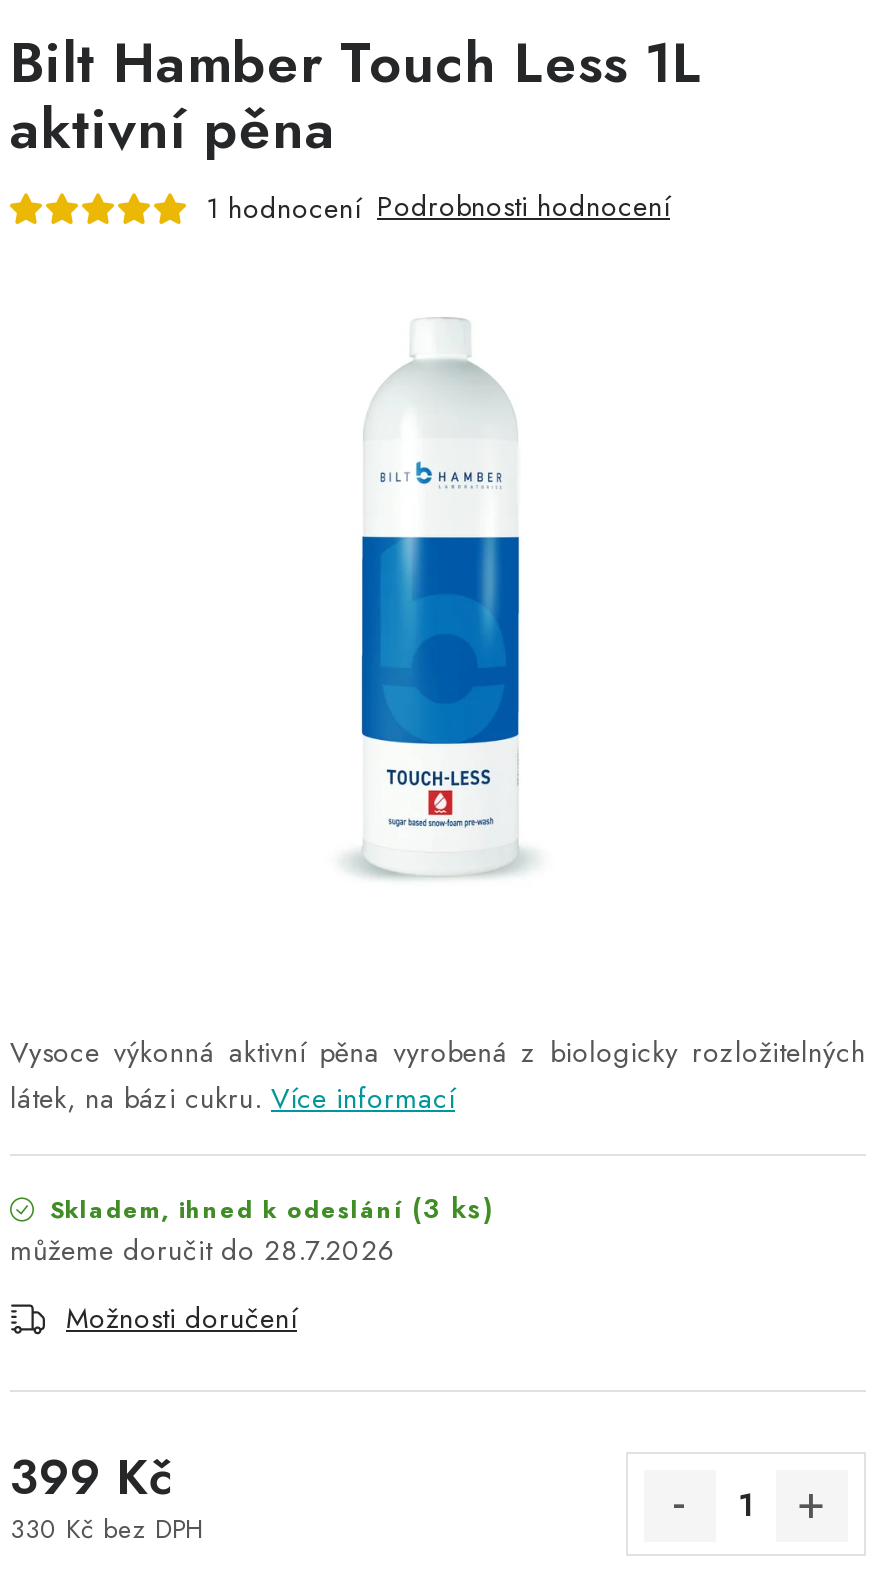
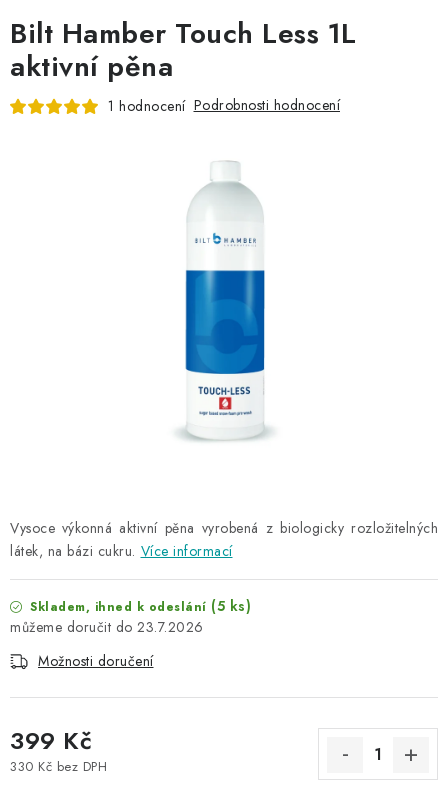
- Skladem, ihned k odeslání (3 ks)
+ Skladem, ihned k odeslání (5 ks)

- 28.7.2026
+ 23.7.2026
